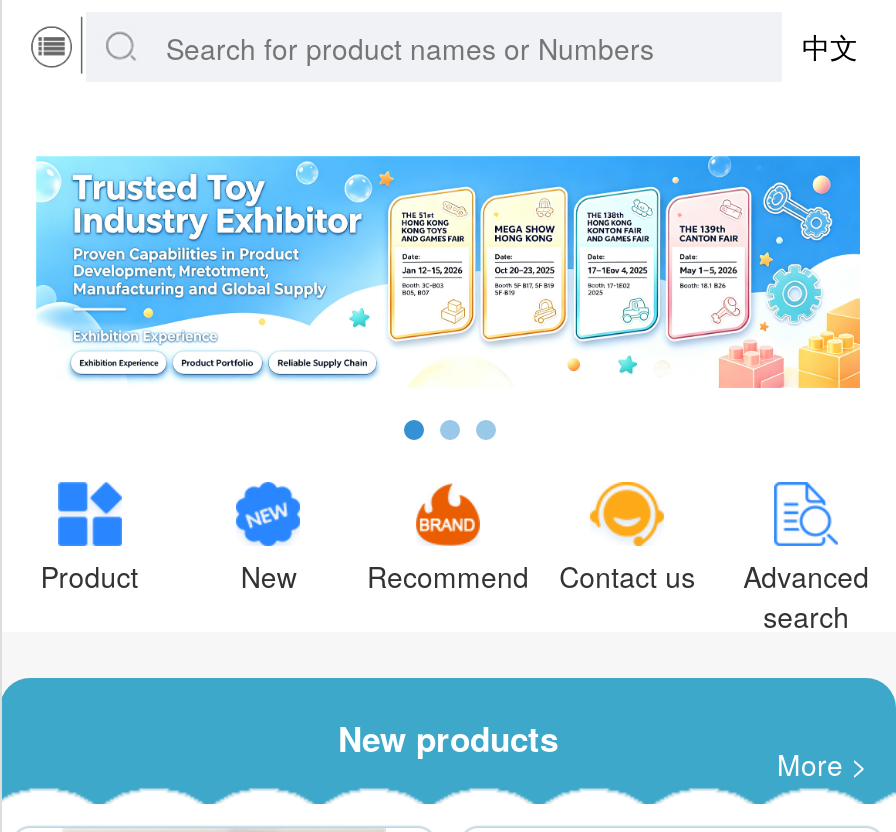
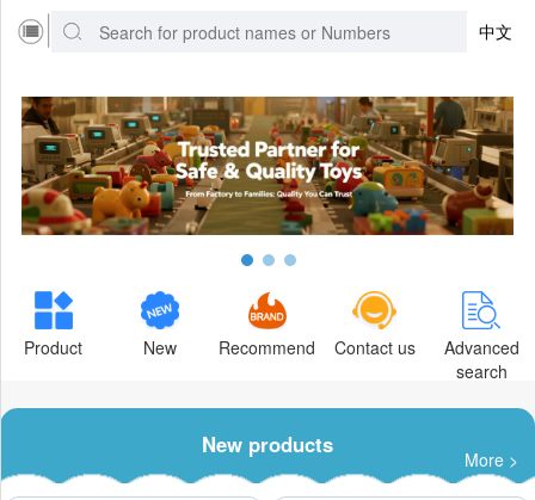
- [image]
+ [image]
